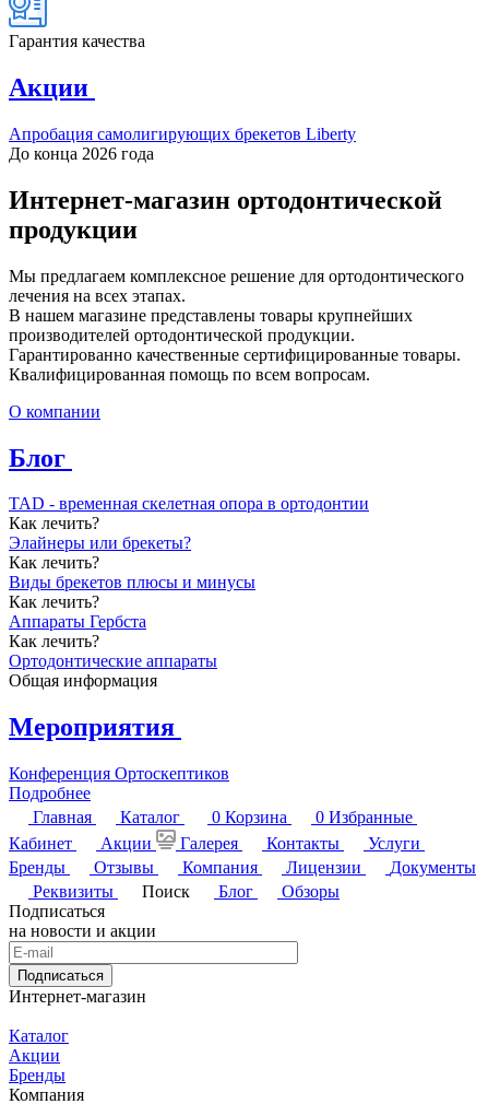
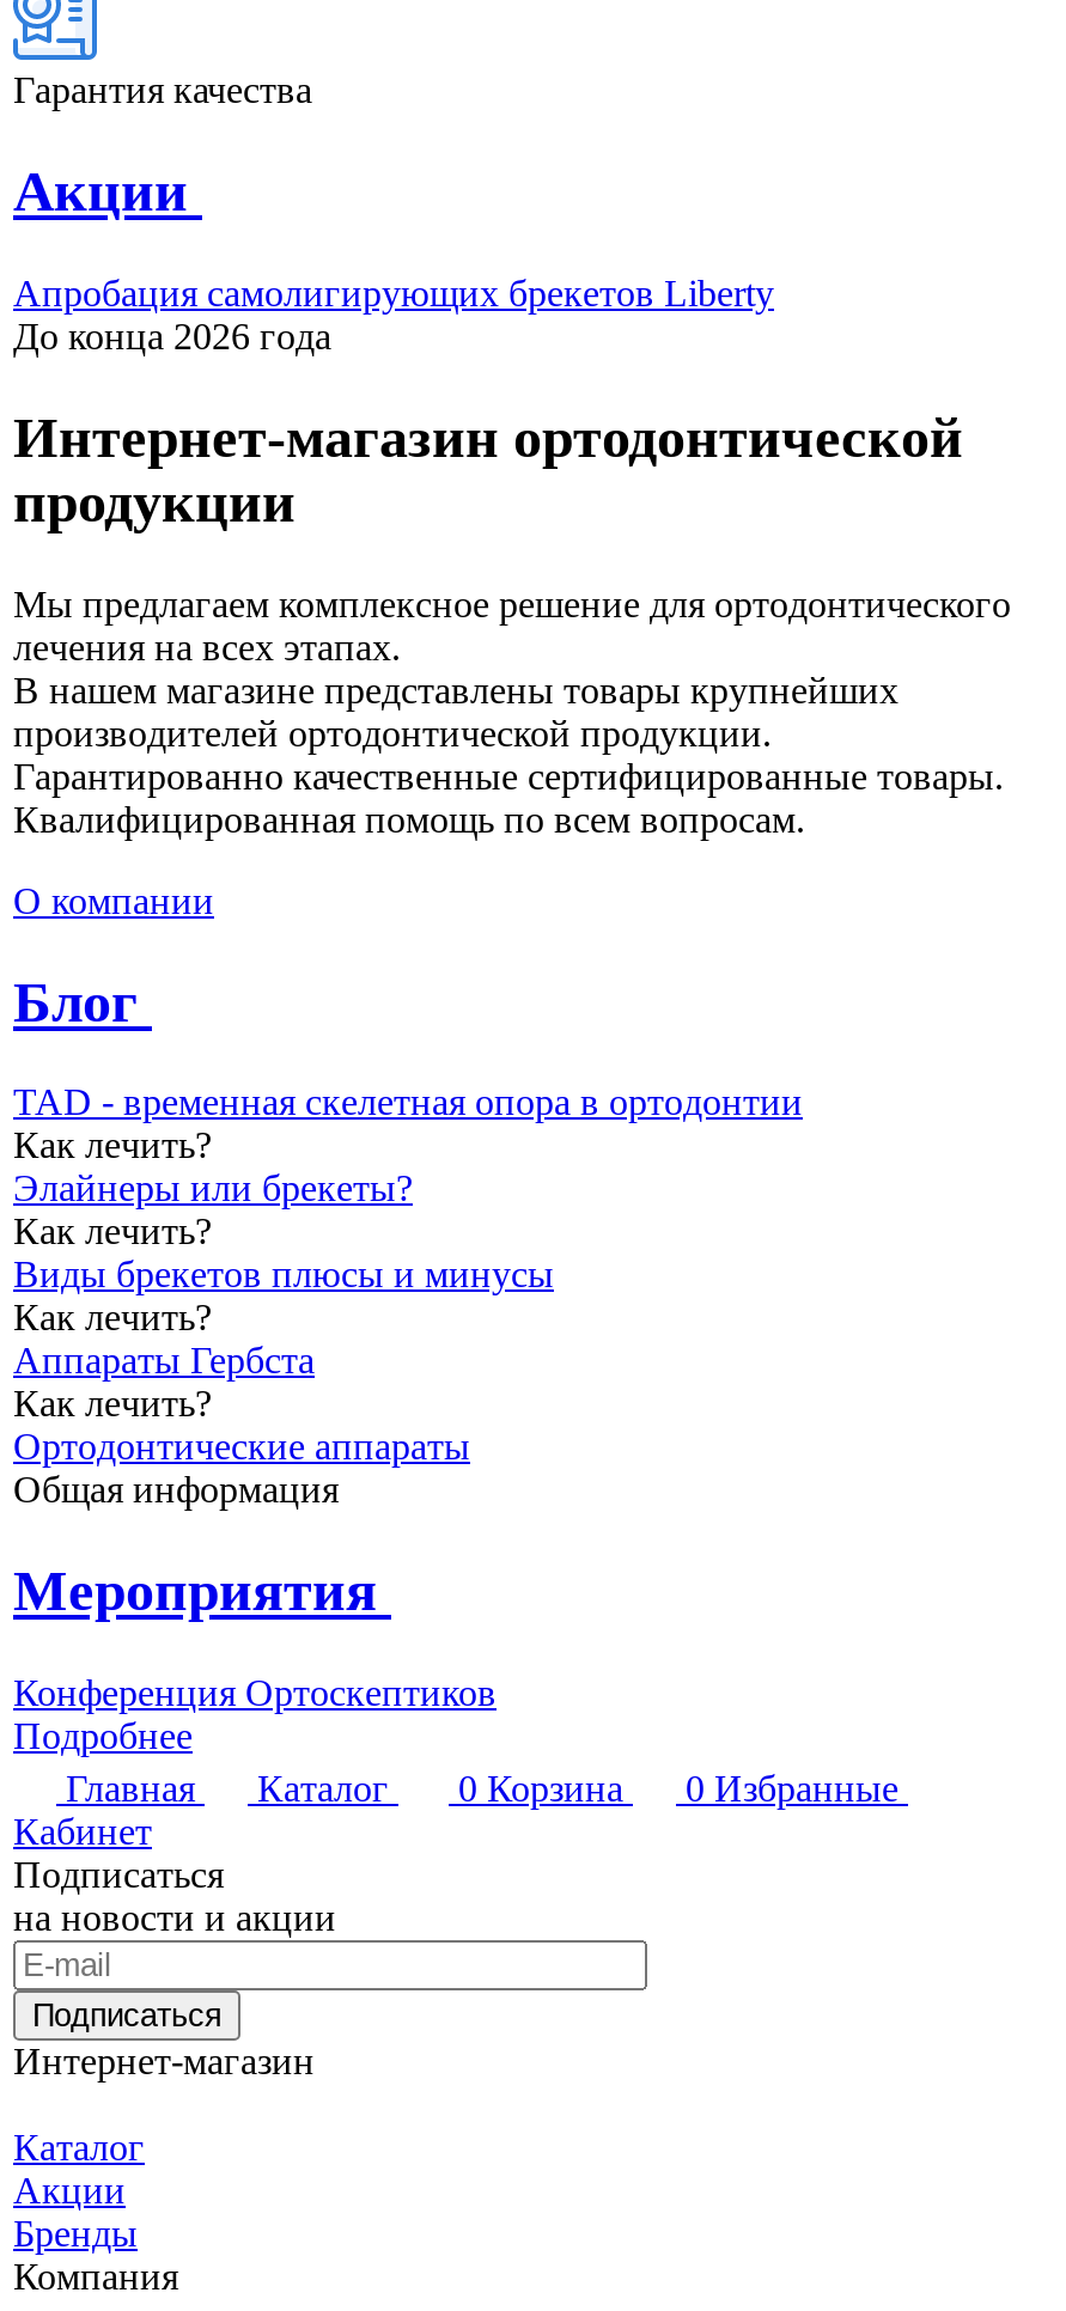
- Акции
- Галерея
- Контакты
- Услуги
- Бренды
- Отзывы
- Компания
- Лицензии
- Документы
- Реквизиты
- Поиск
- Блог
- Обзоры
